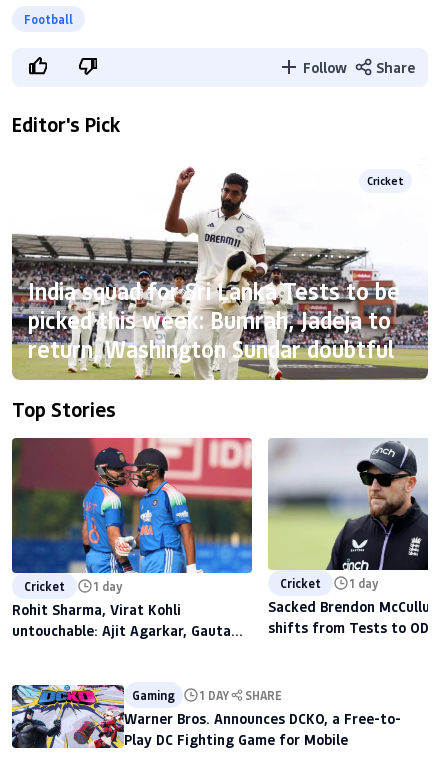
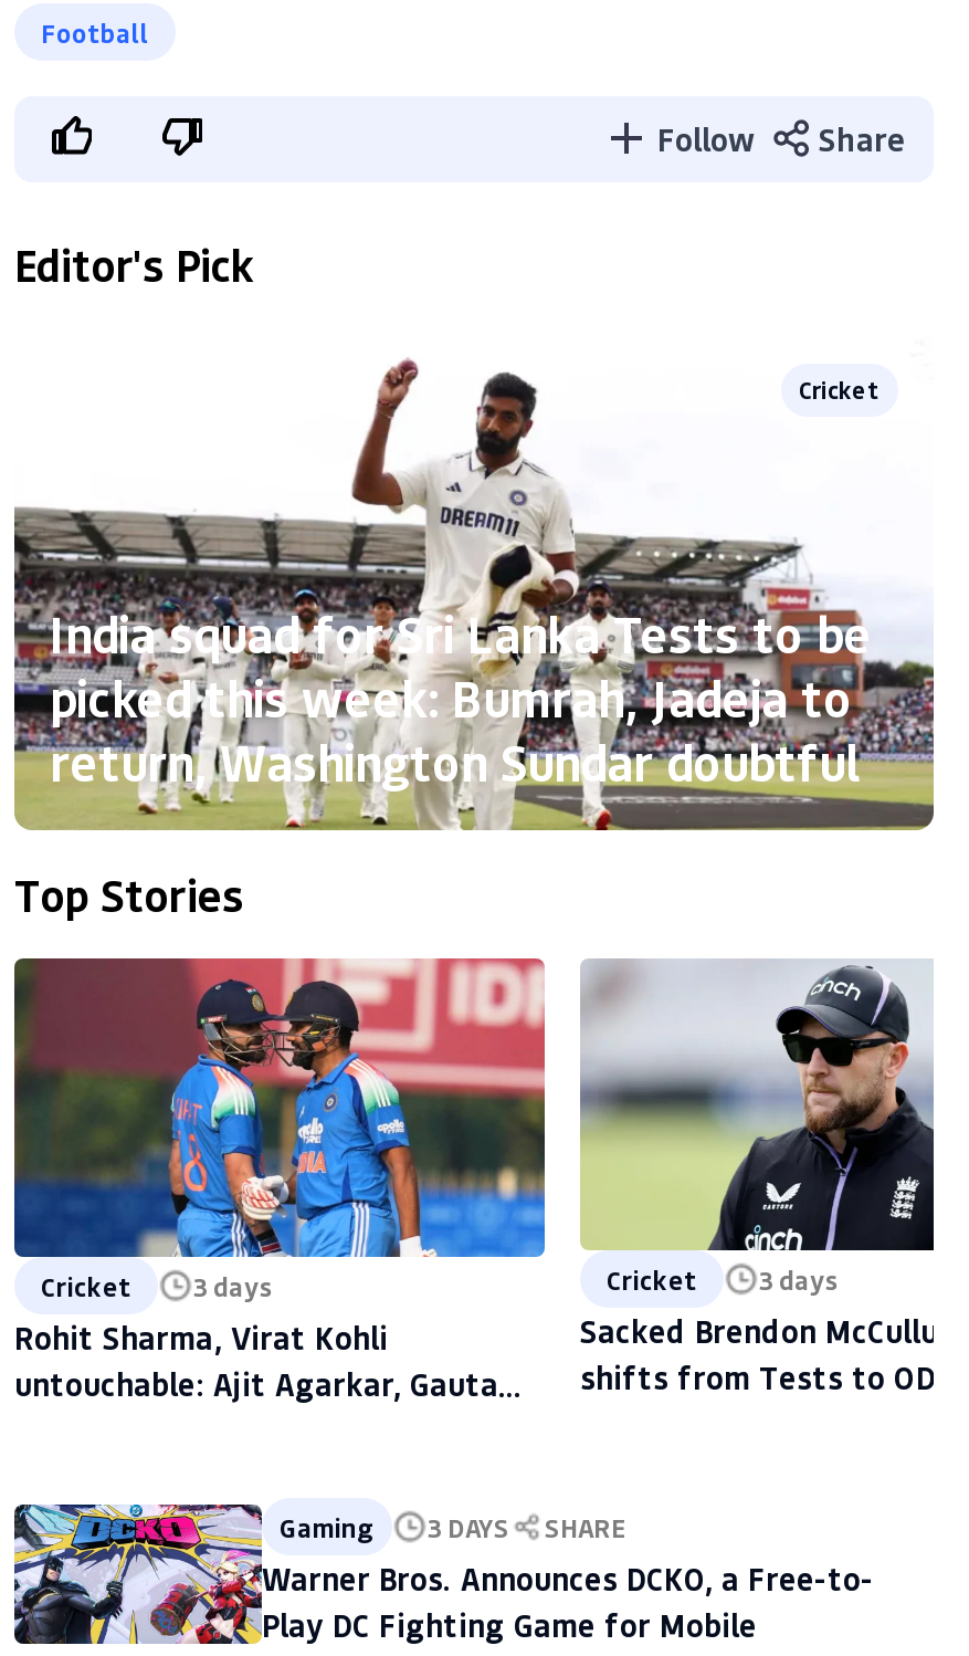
- Cricket 1 day
+ Cricket 3 days

- Cricket 1 day
+ Cricket 3 days

- Gaming 1 DAY SHARE
+ Gaming 3 DAYS SHARE
